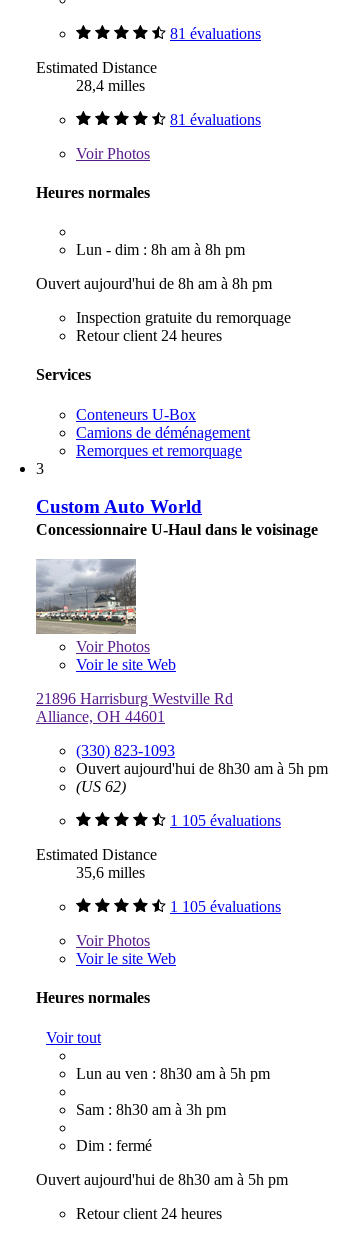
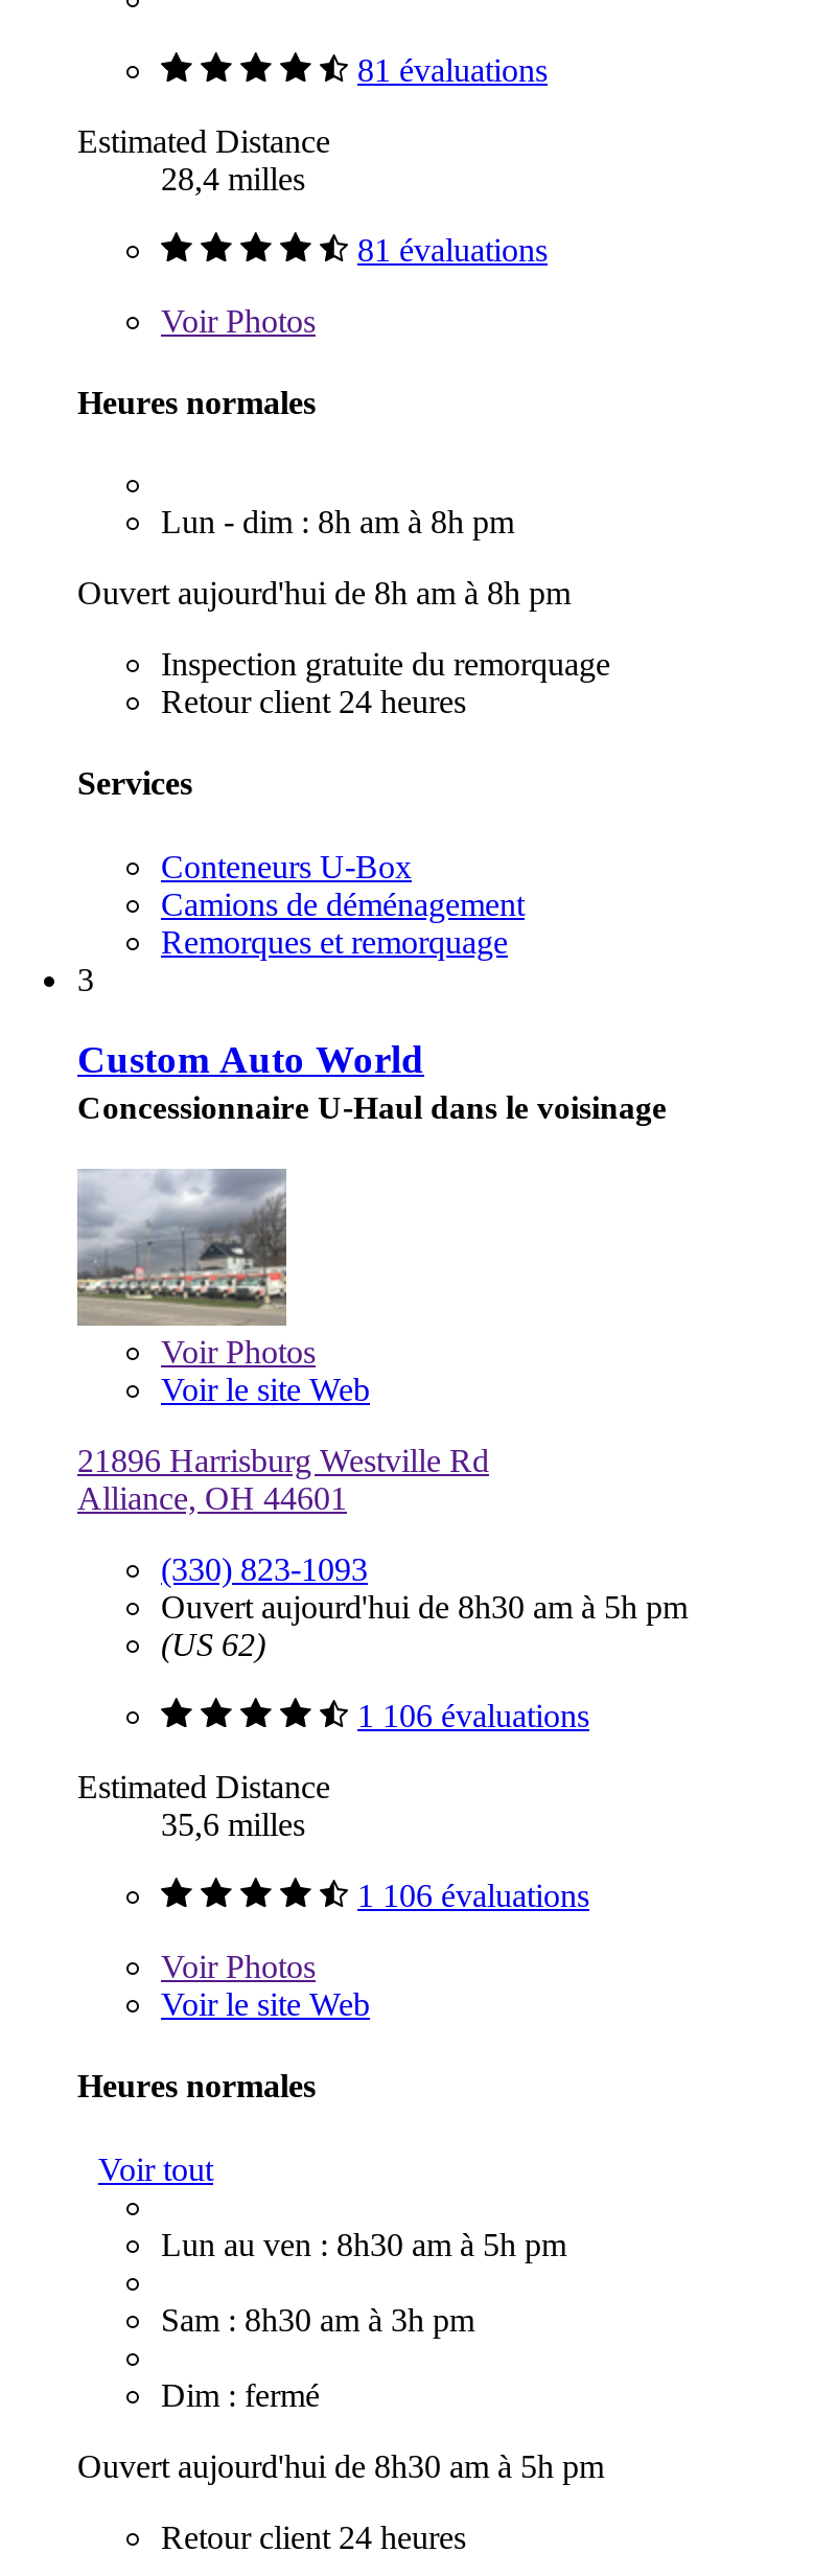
- 1 105 évaluations
+ 1 106 évaluations

- 1 105 évaluations
+ 1 106 évaluations
